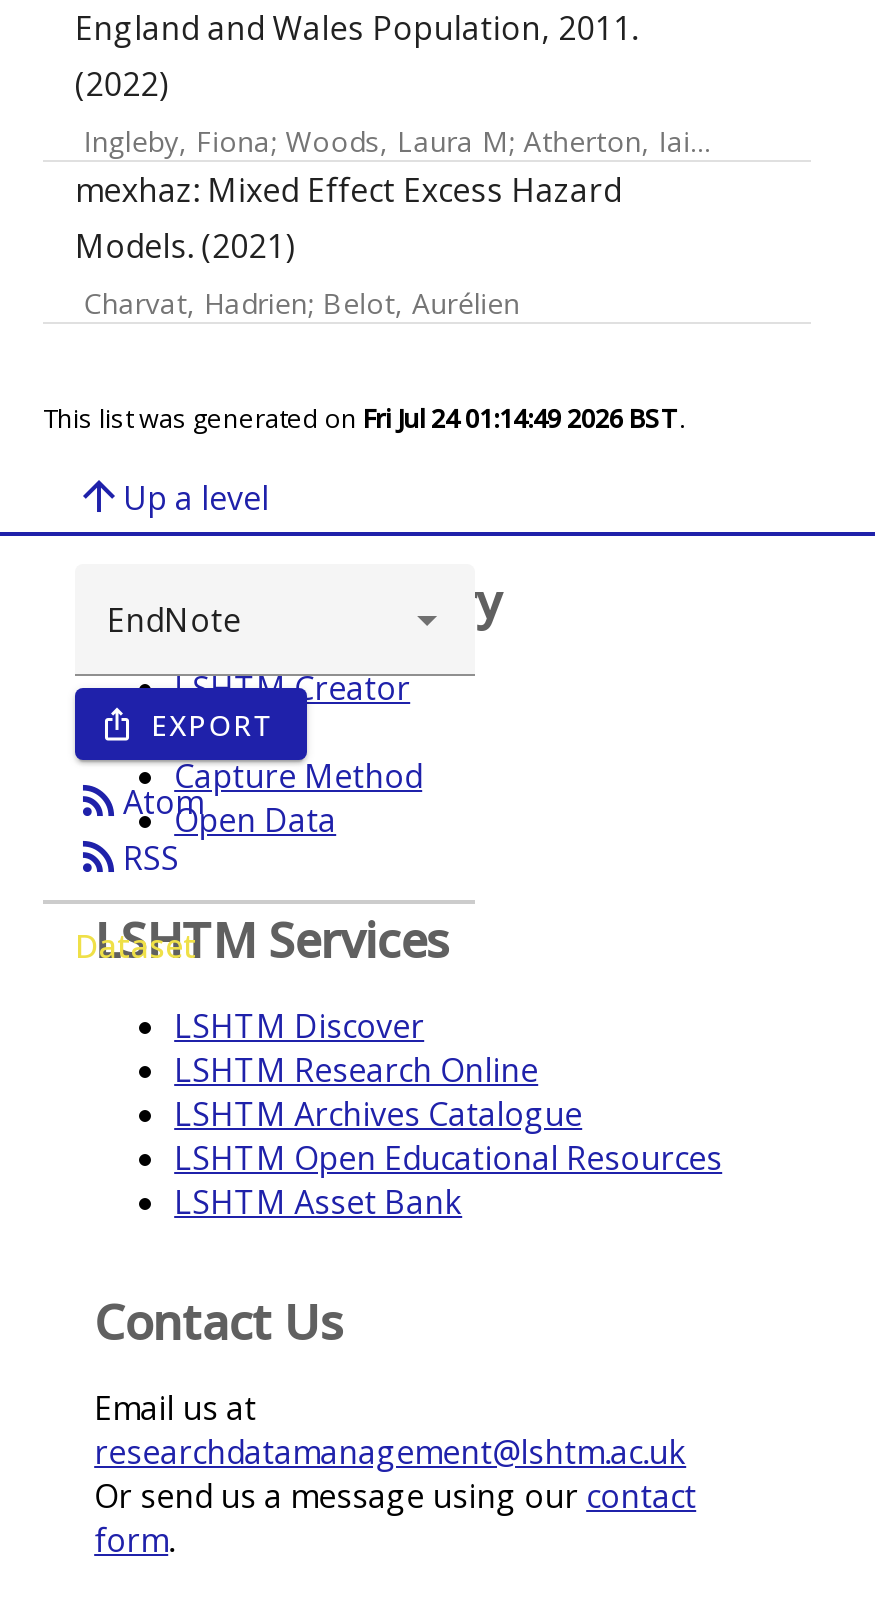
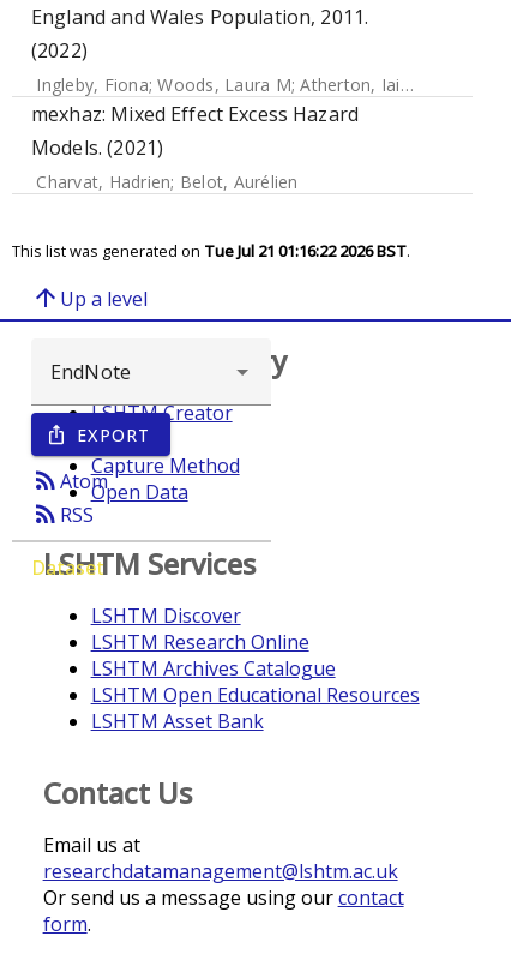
- This list was generated on Fri Jul 24 01:14:49 2026 BST.
+ This list was generated on Tue Jul 21 01:16:22 2026 BST.
